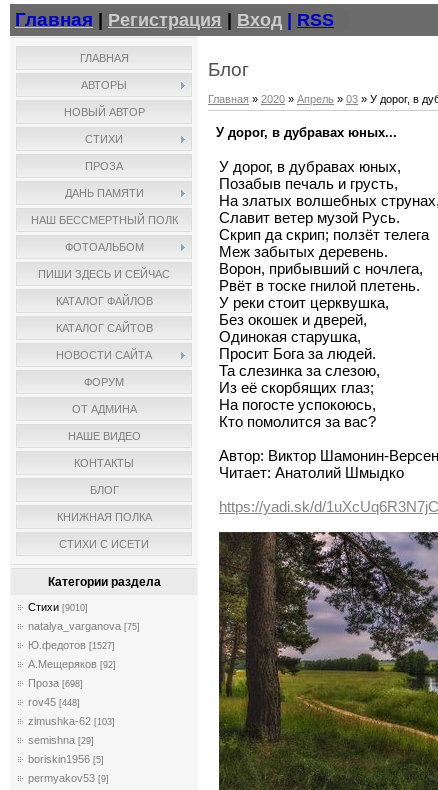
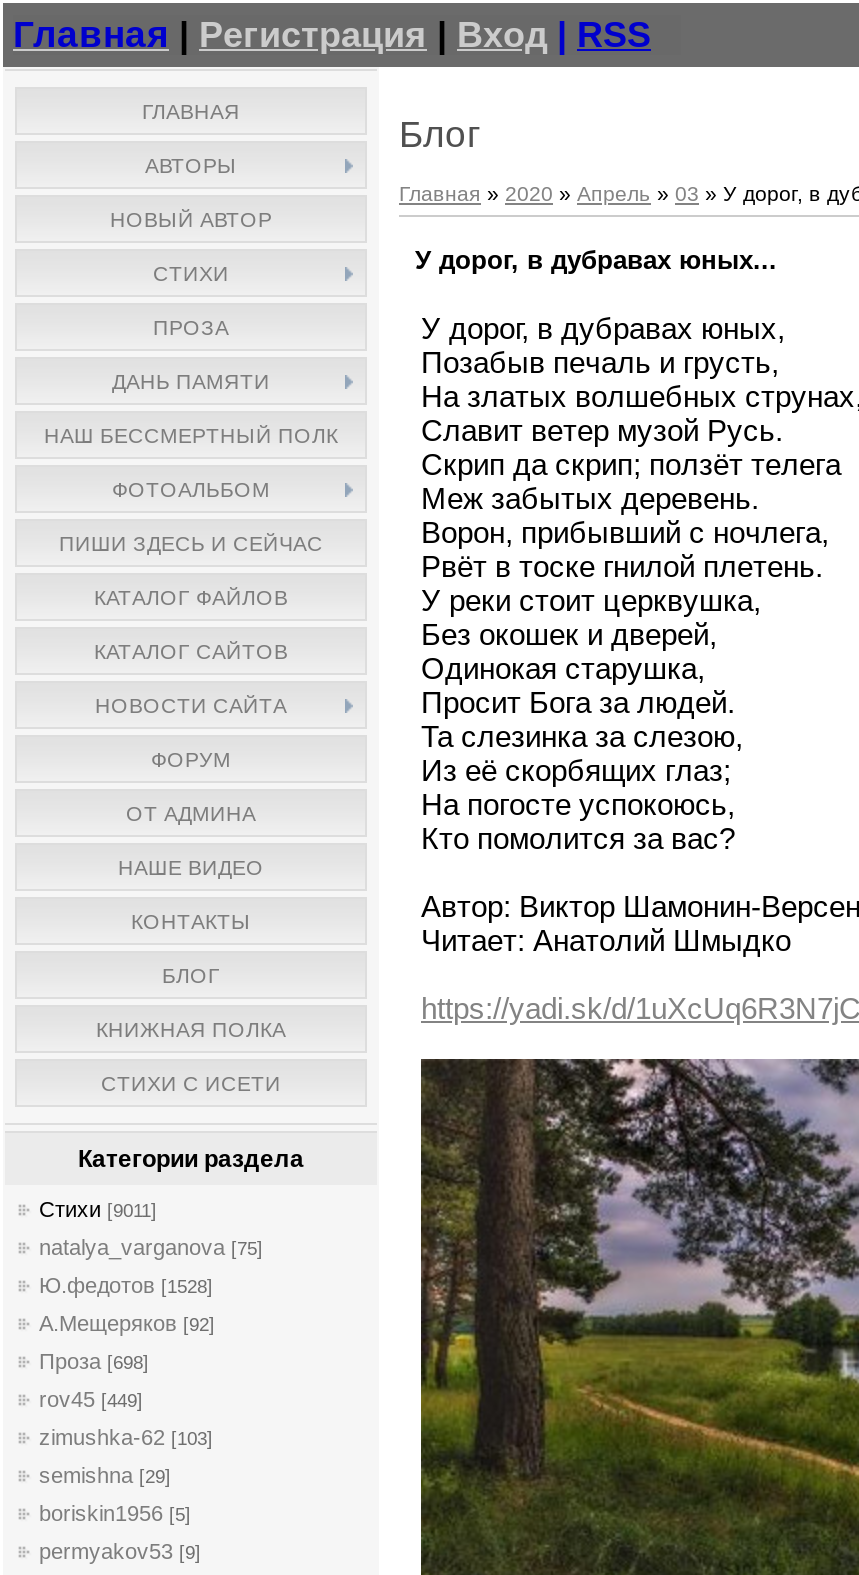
- Стихи [9010]
+ Стихи [9011]

- Ю.федотов [1527]
+ Ю.федотов [1528]

- rov45 [448]
+ rov45 [449]
